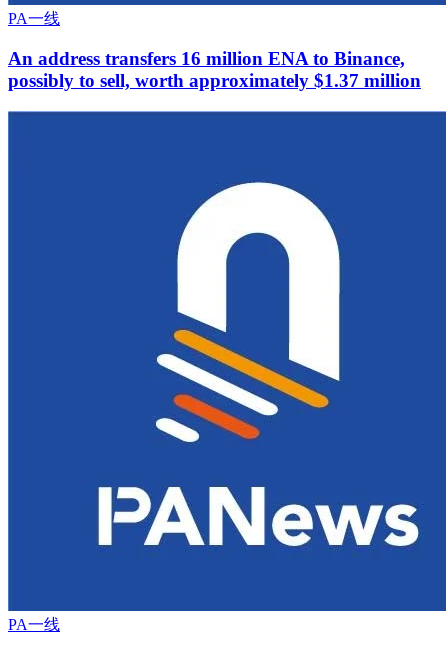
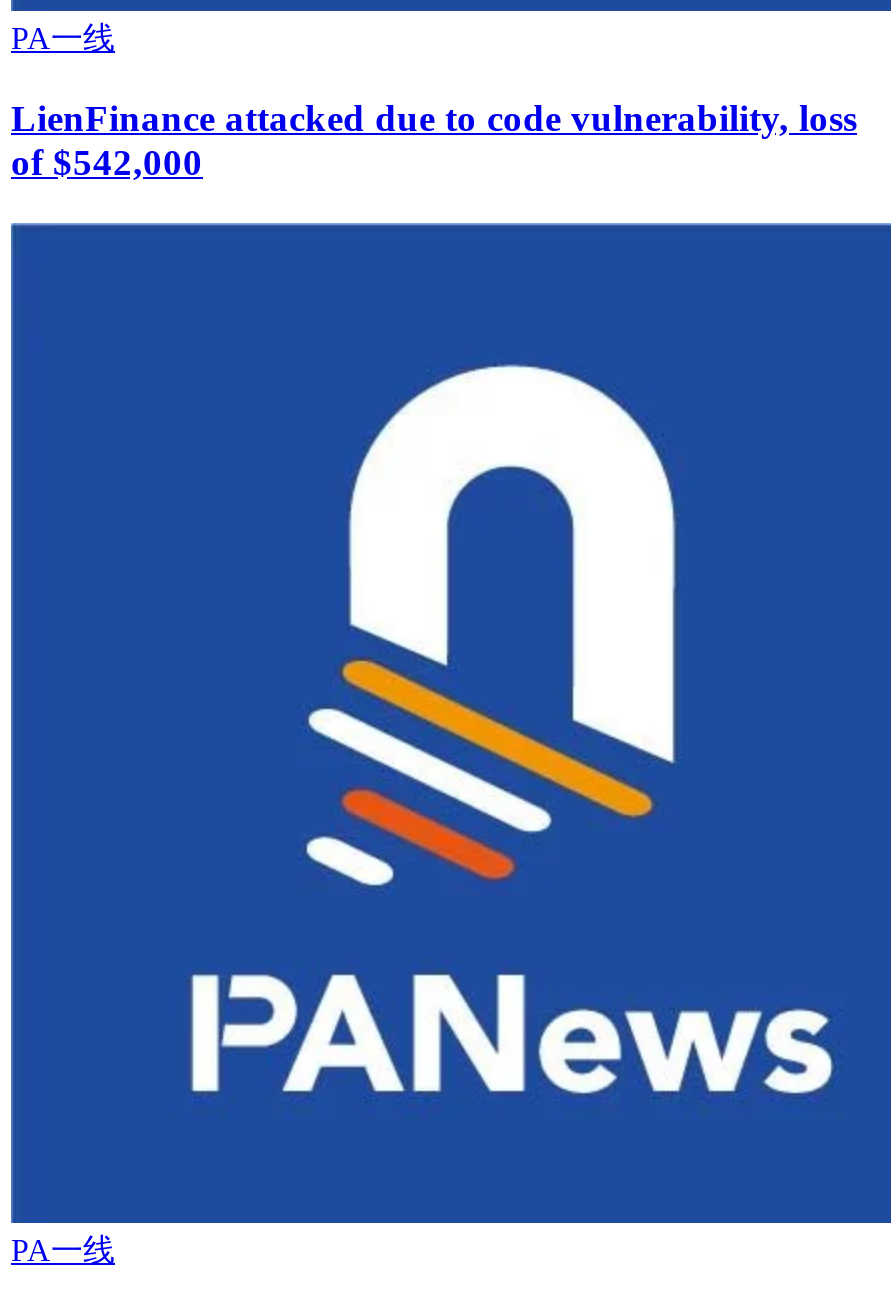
- An address transfers 16 million ENA to Binance,
- possibly to sell, worth approximately $1.37 million
+ LienFinance attacked due to code vulnerability, loss
+ of $542,000
